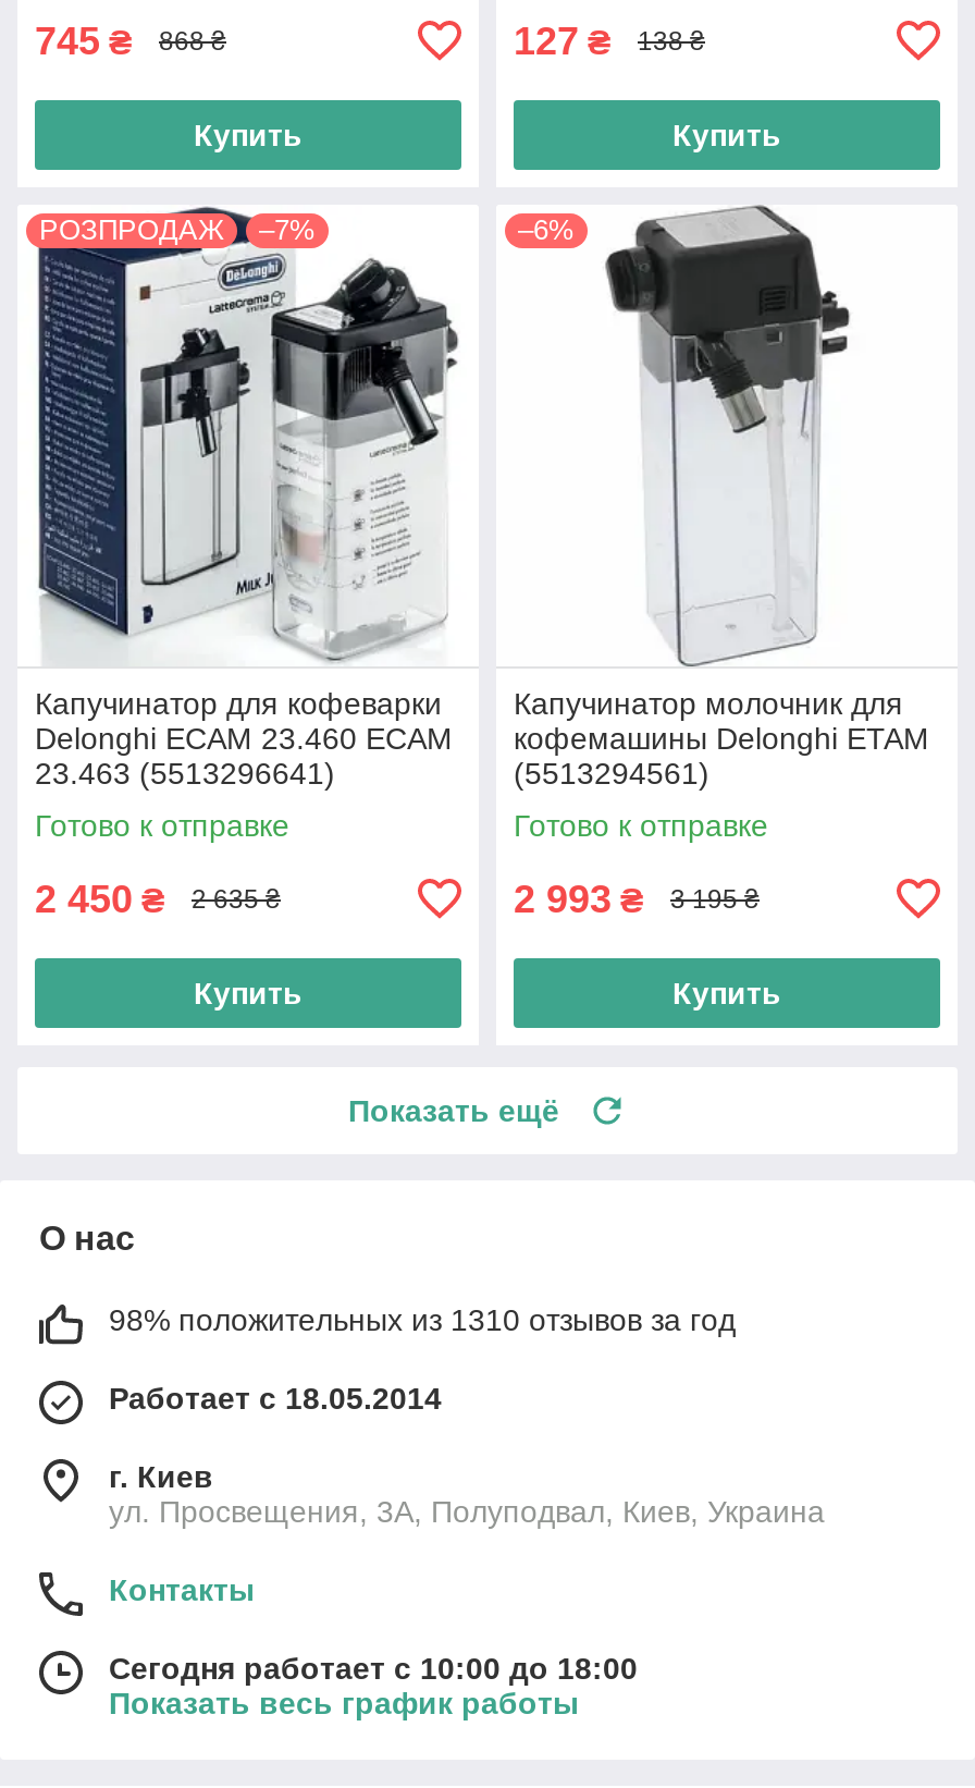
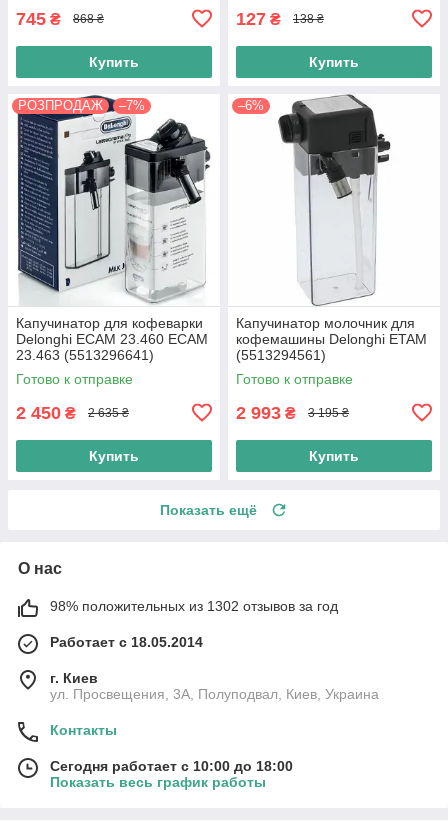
- 98% положительных из 1310 отзывов за год
+ 98% положительных из 1302 отзывов за год
